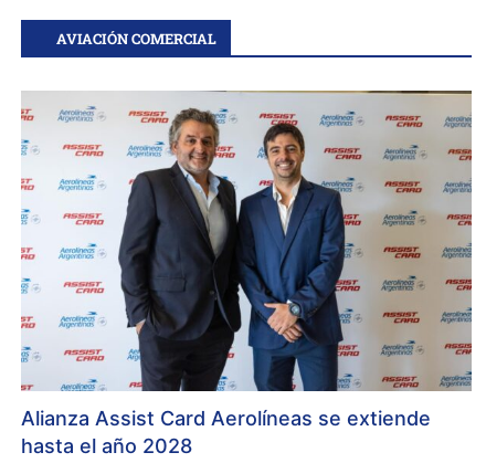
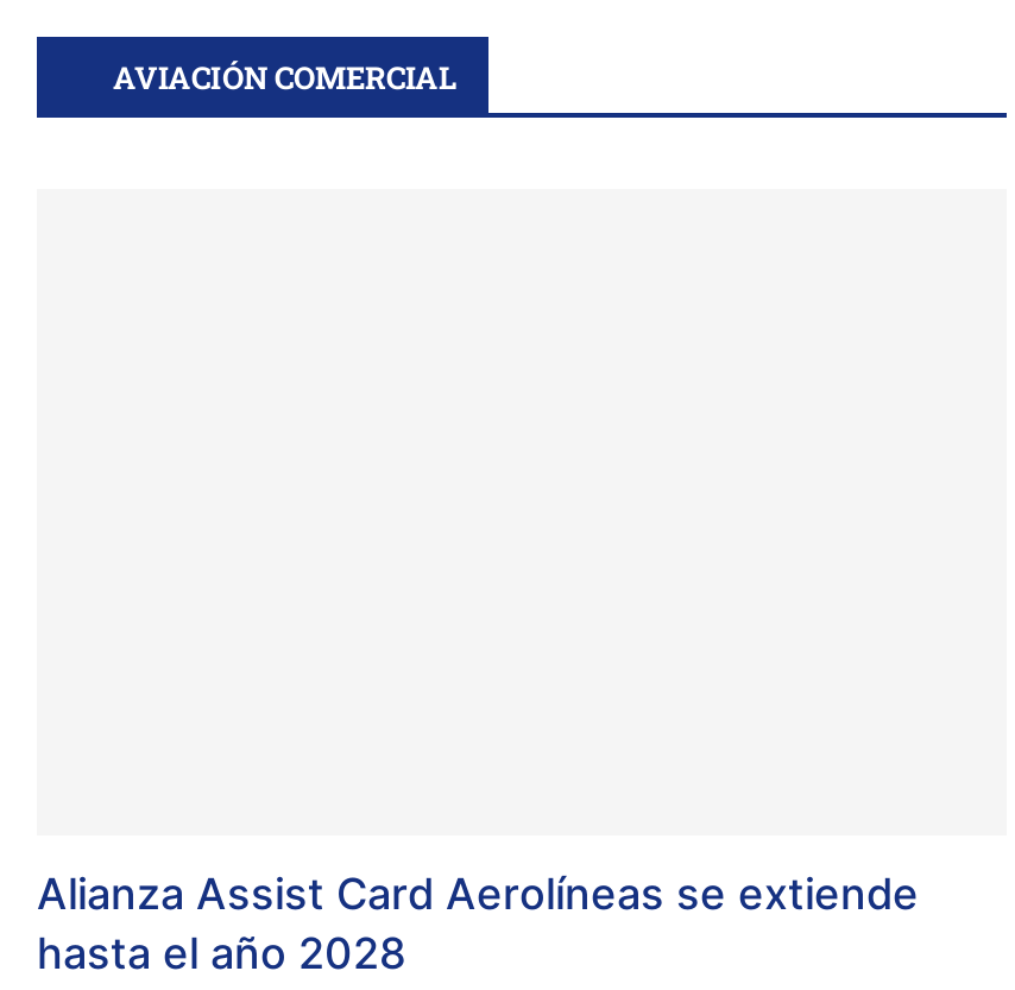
- [image]
